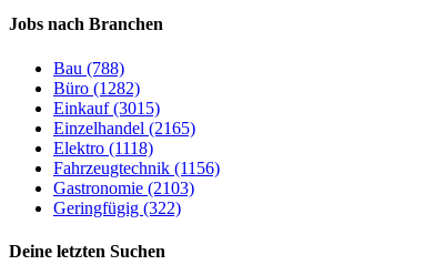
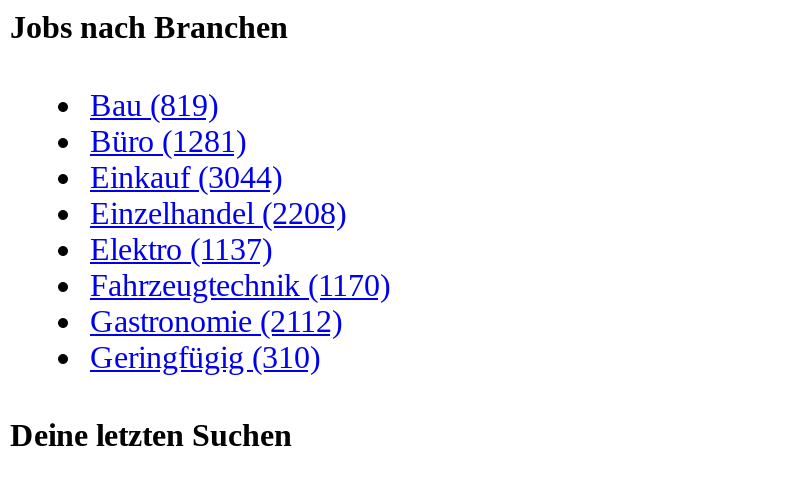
- Bau (788)
+ Bau (819)

- Büro (1282)
+ Büro (1281)

- Einkauf (3015)
+ Einkauf (3044)

- Einzelhandel (2165)
+ Einzelhandel (2208)

- Elektro (1118)
+ Elektro (1137)

- Fahrzeugtechnik (1156)
+ Fahrzeugtechnik (1170)

- Gastronomie (2103)
+ Gastronomie (2112)

- Geringfügig (322)
+ Geringfügig (310)
